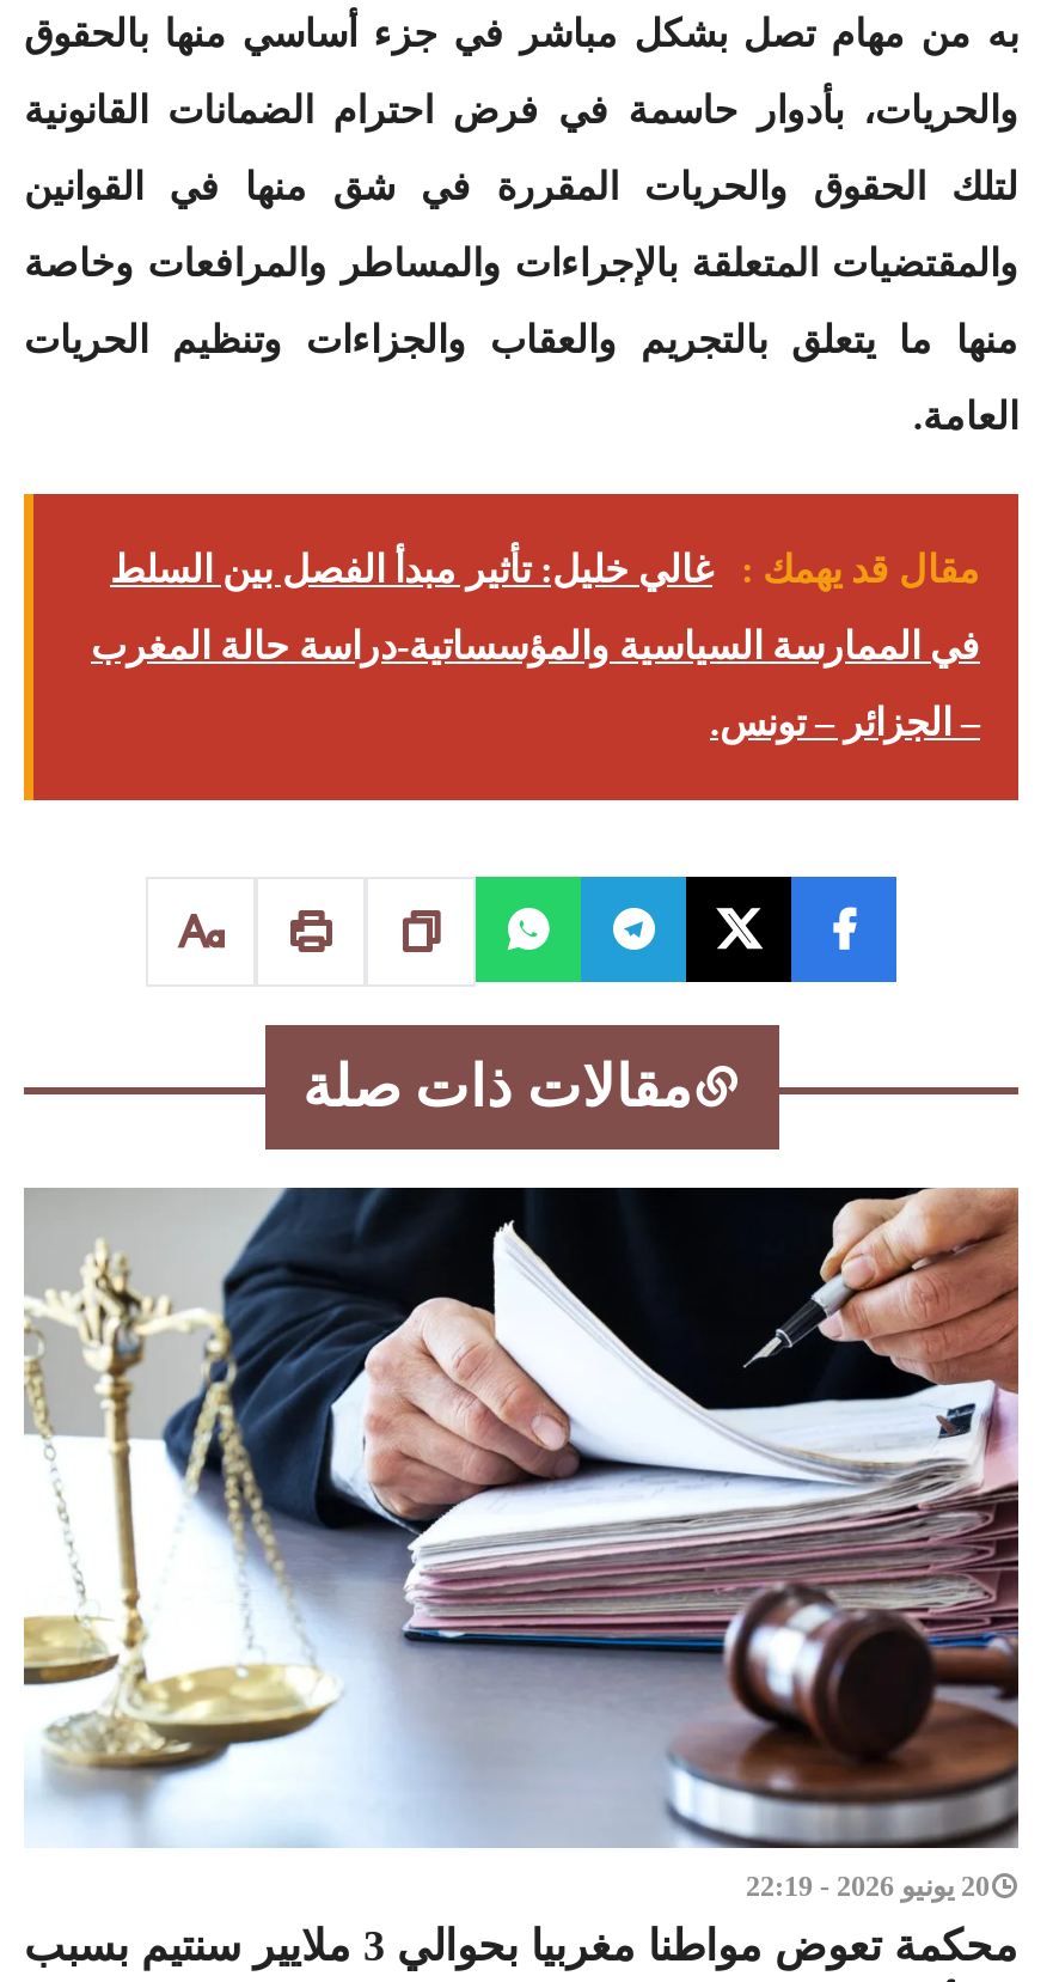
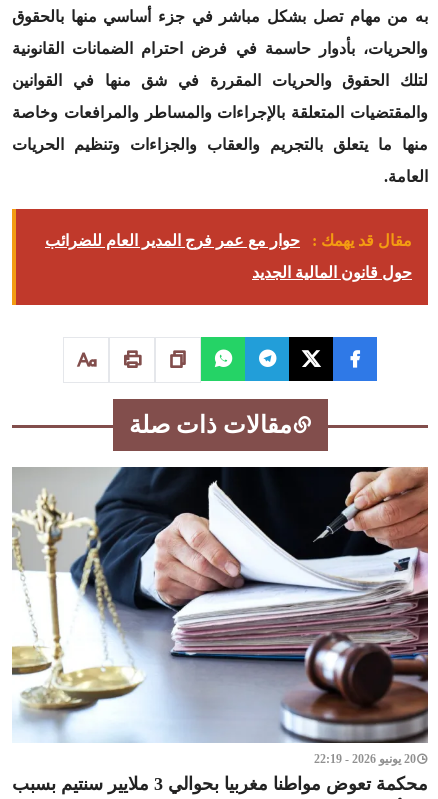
- مقال قد يهمك : غالي خليل: تأثير مبدأ الفصل بين السلط
- في الممارسة السياسية والمؤسساتية-دراسة حالة المغرب
- – الجزائر – تونس.
+ مقال قد يهمك : حوار مع عمر فرج المدير العام للضرائب
+ حول قانون المالية الجديد
